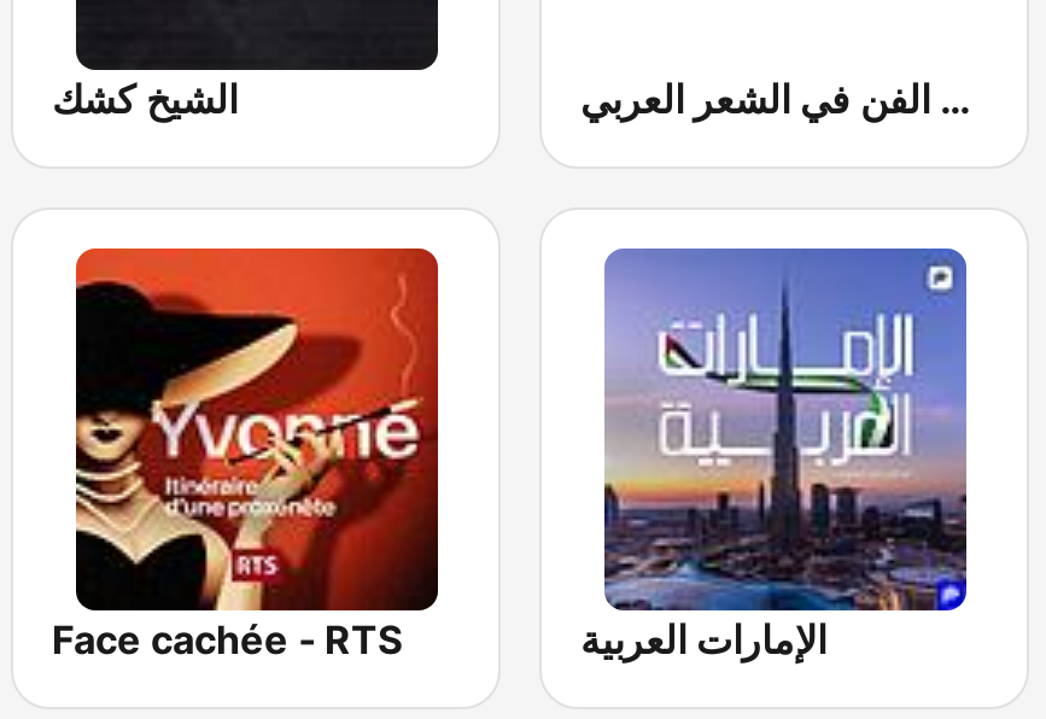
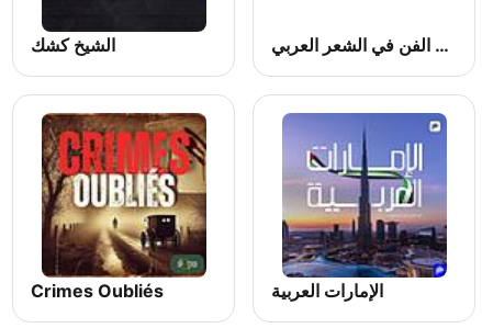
- [image]
- Face cachée ‐ RTS
+ [image]
+ Crimes Oubliés
